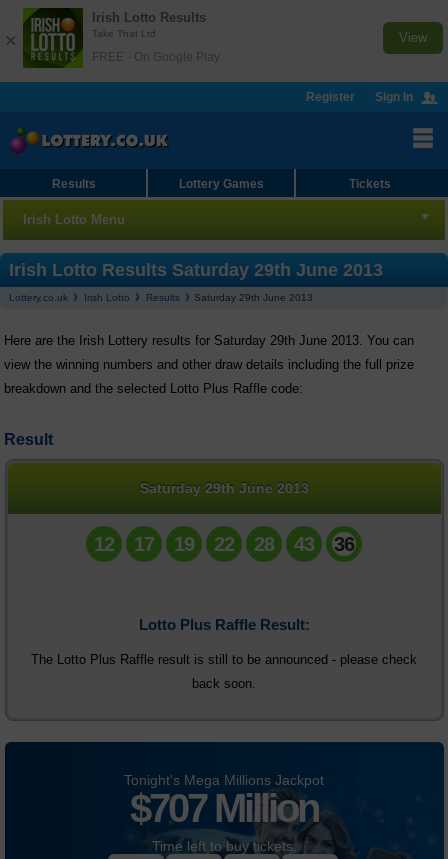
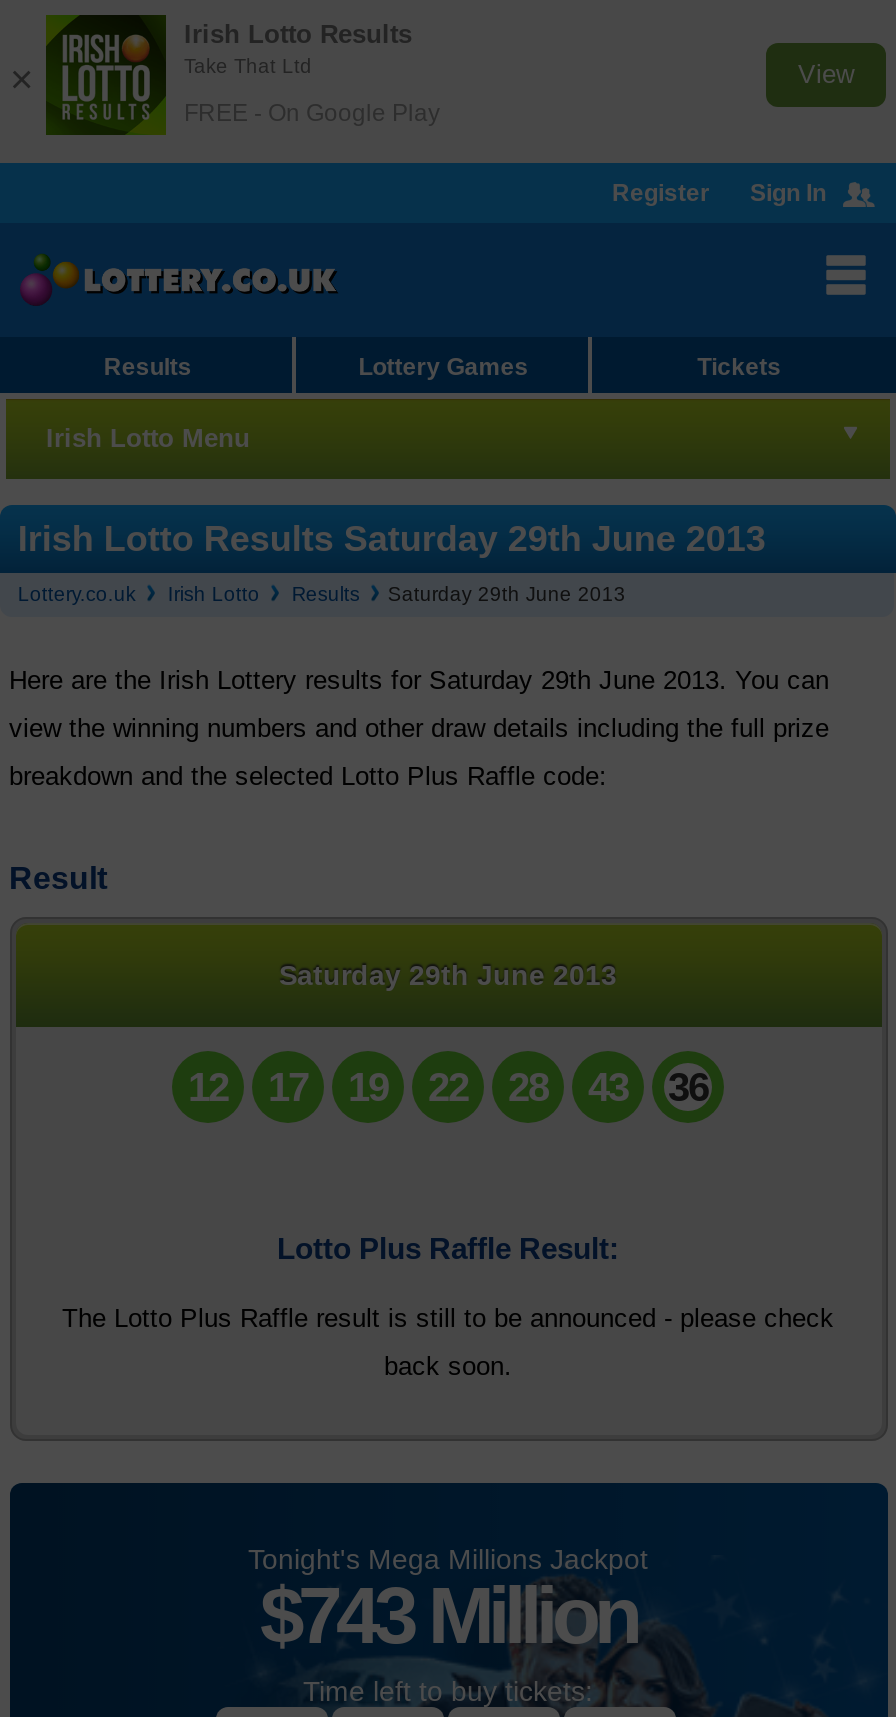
- $707 Million
+ $743 Million
